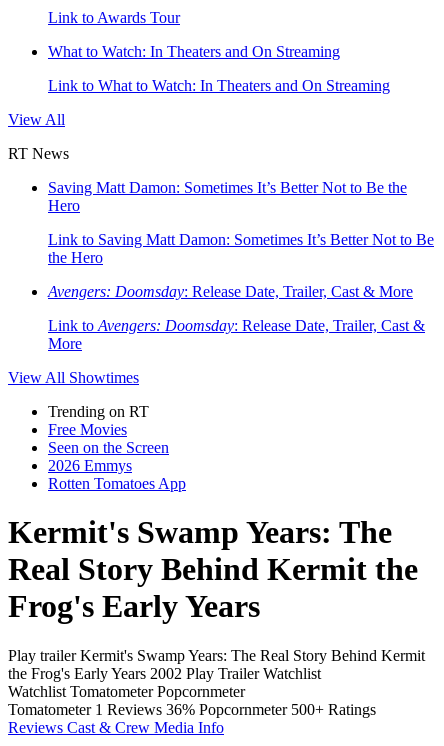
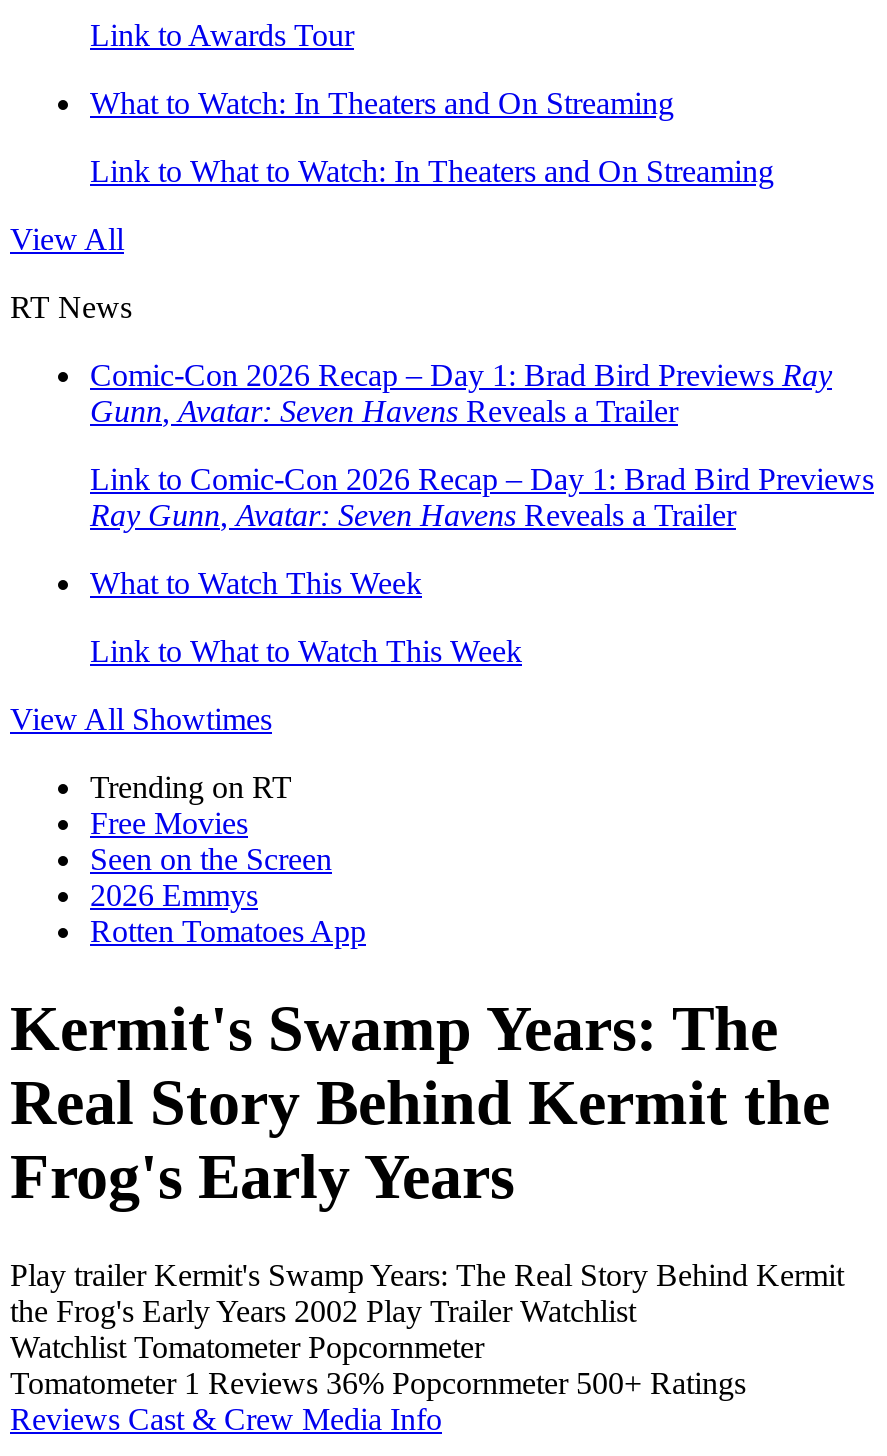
- Saving Matt Damon: Sometimes It’s Better Not to Be the
- Hero
+ Comic-Con 2026 Recap – Day 1: Brad Bird Previews Ray
+ Gunn, Avatar: Seven Havens Reveals a Trailer

- Link to Saving Matt Damon: Sometimes It’s Better Not to Be
- the Hero
+ Link to Comic-Con 2026 Recap – Day 1: Brad Bird Previews
+ Ray Gunn, Avatar: Seven Havens Reveals a Trailer

- Avengers: Doomsday: Release Date, Trailer, Cast & More
+ What to Watch This Week

- Link to Avengers: Doomsday: Release Date, Trailer, Cast &
- More
+ Link to What to Watch This Week
